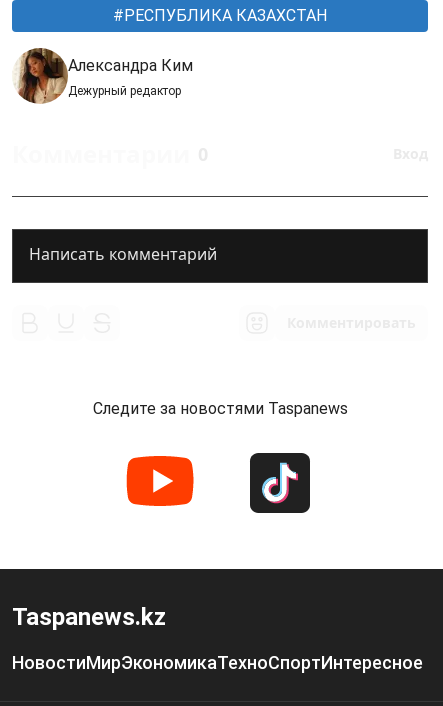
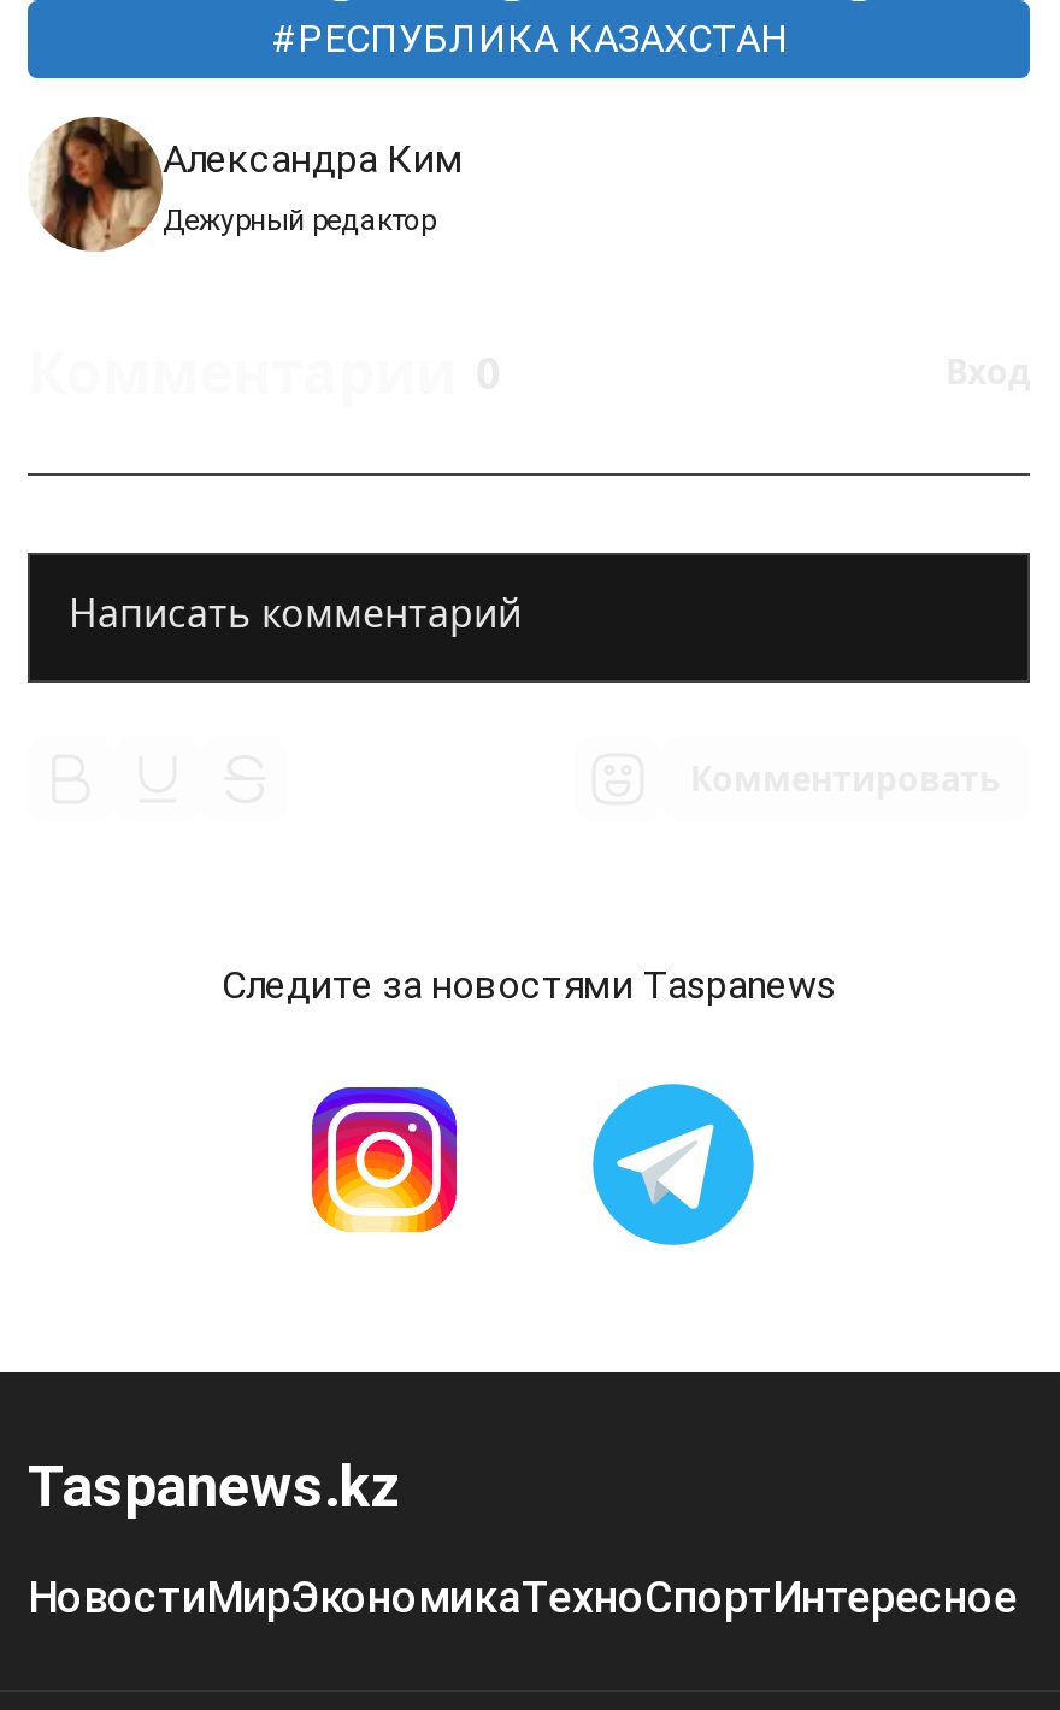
- [image]
+ [image]

- [image]
+ [image]
